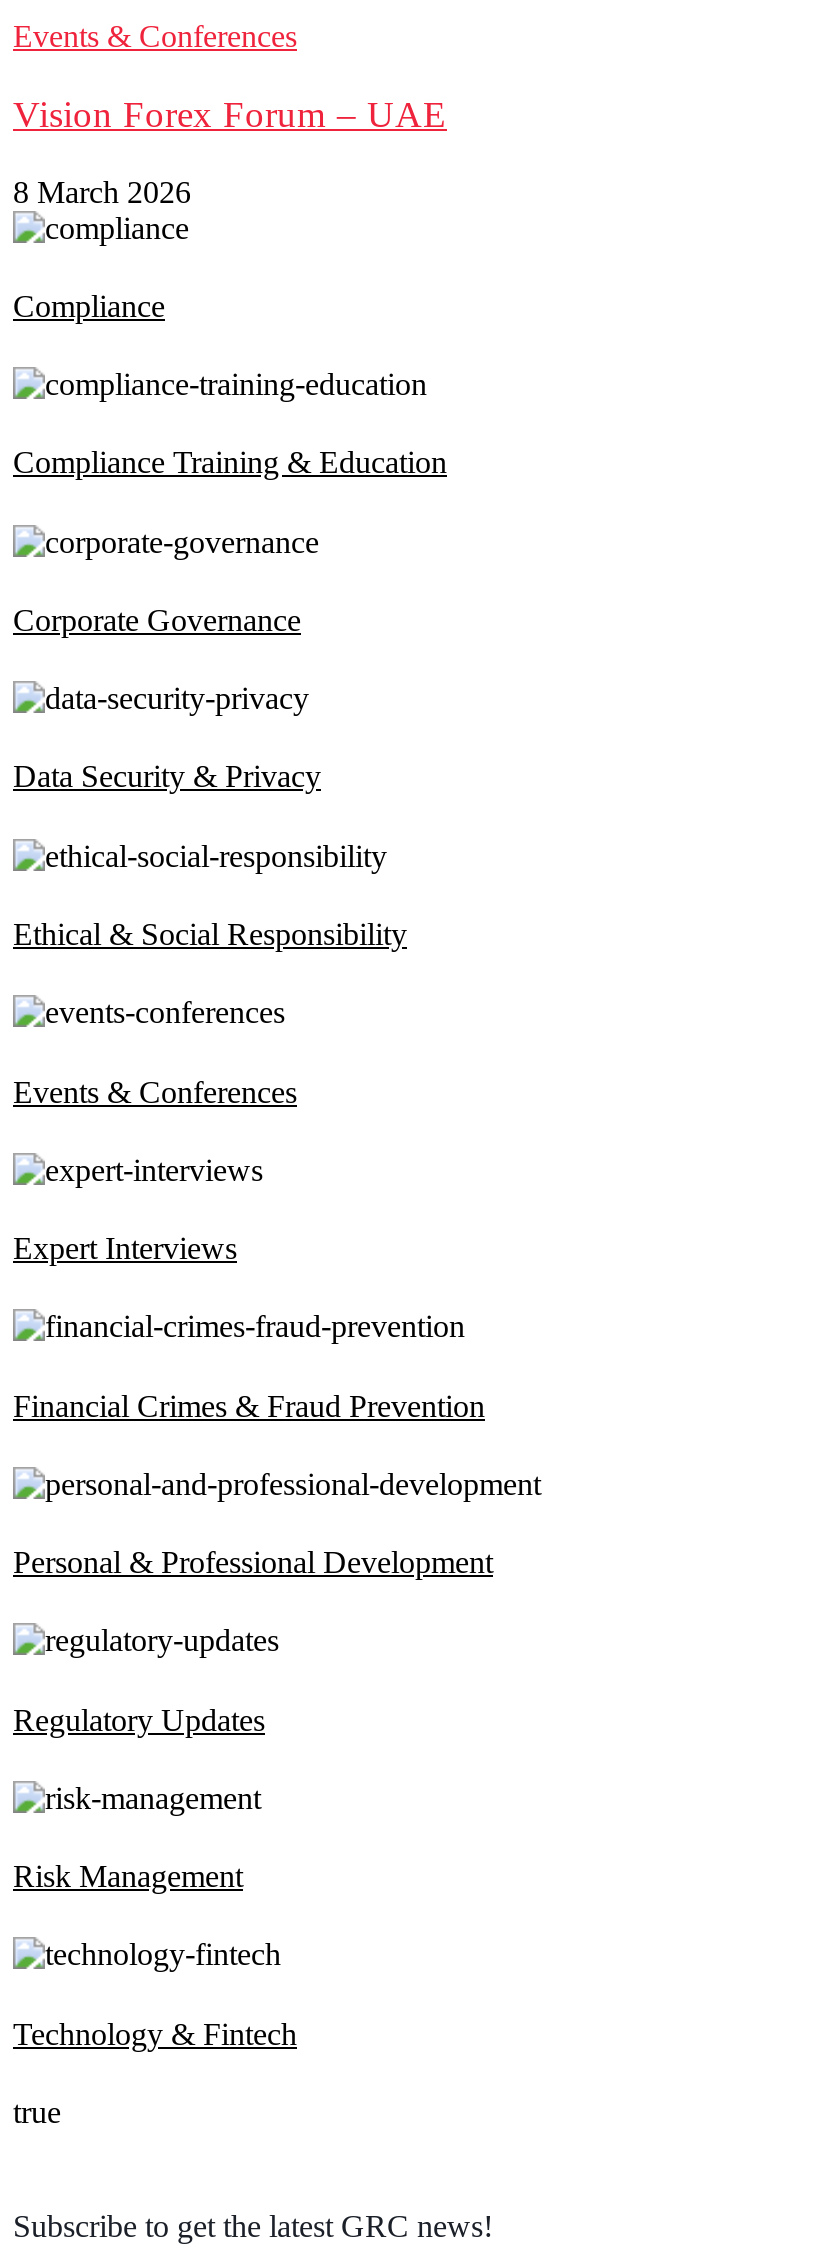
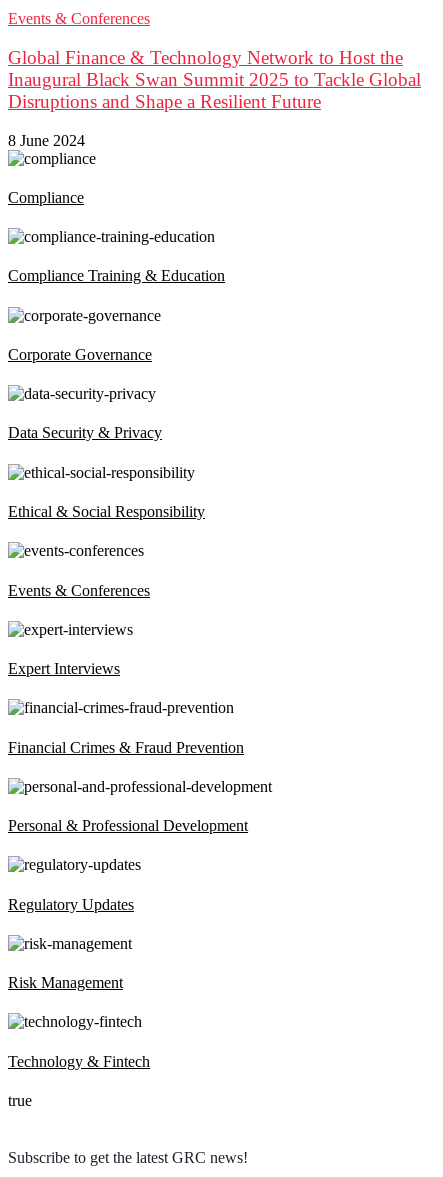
- Vision Forex Forum – UAE
+ Global Finance & Technology Network to Host the
+ Inaugural Black Swan Summit 2025 to Tackle Global
+ Disruptions and Shape a Resilient Future

- 8 March 2026
+ 8 June 2024
